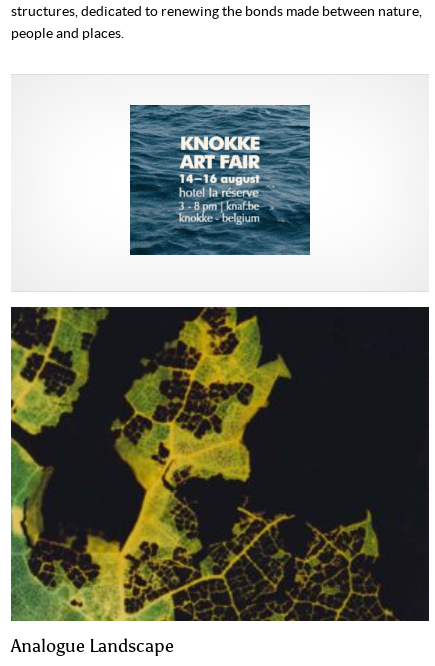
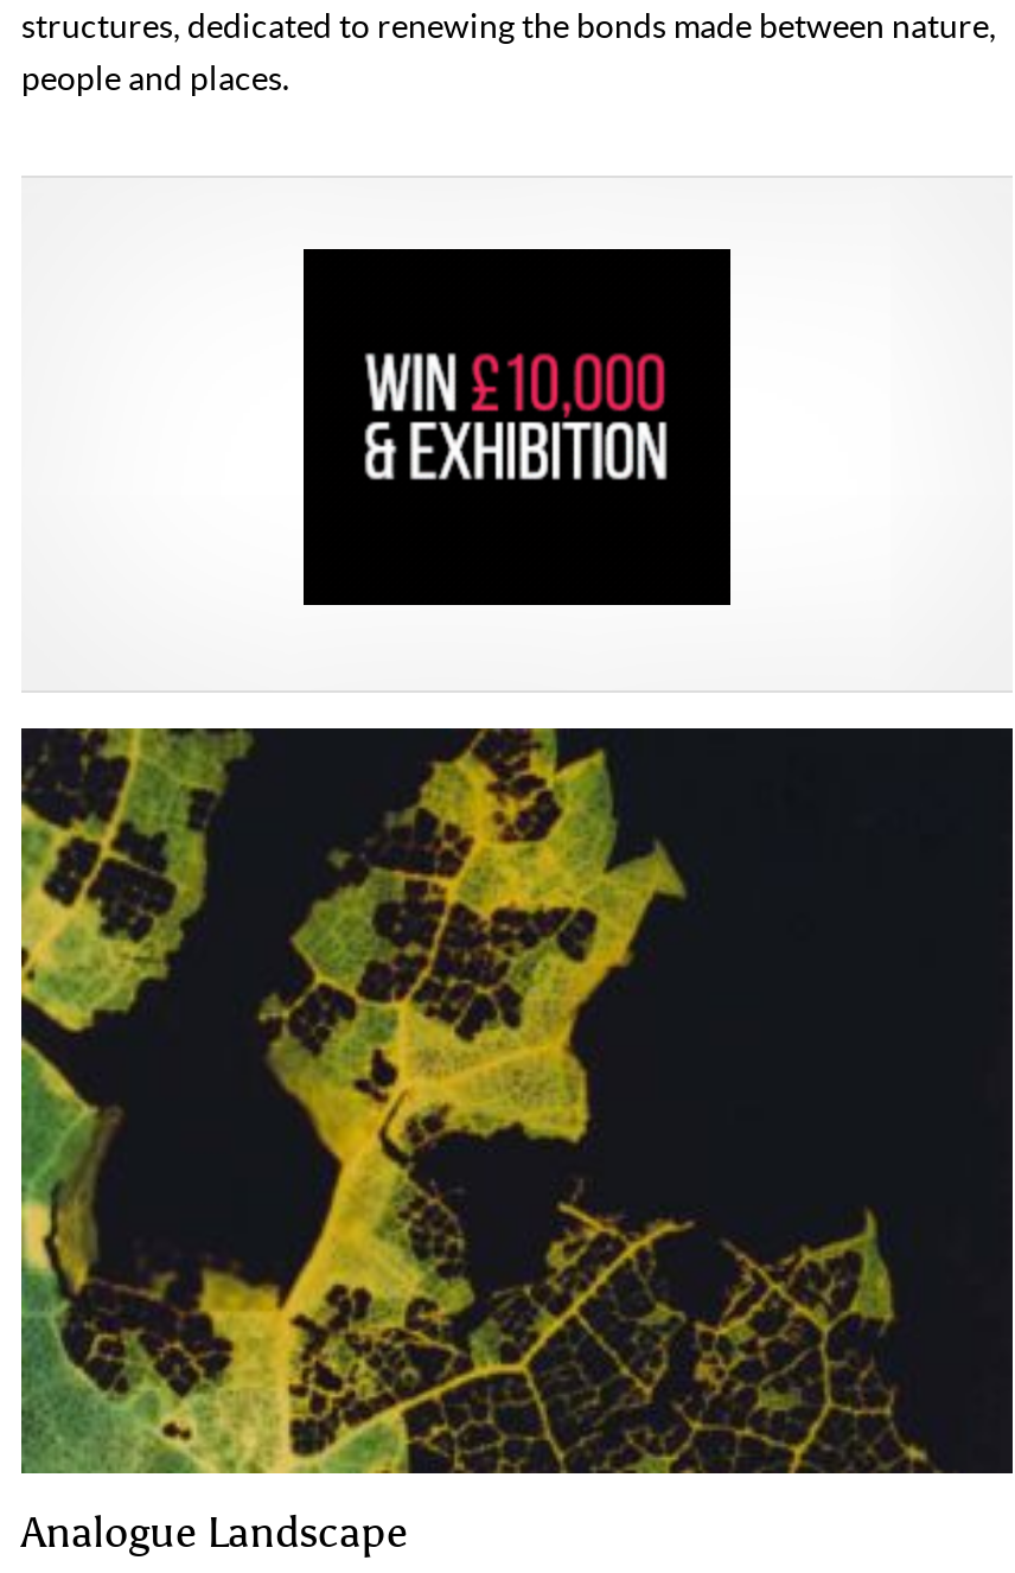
- [image]
+ [image]
